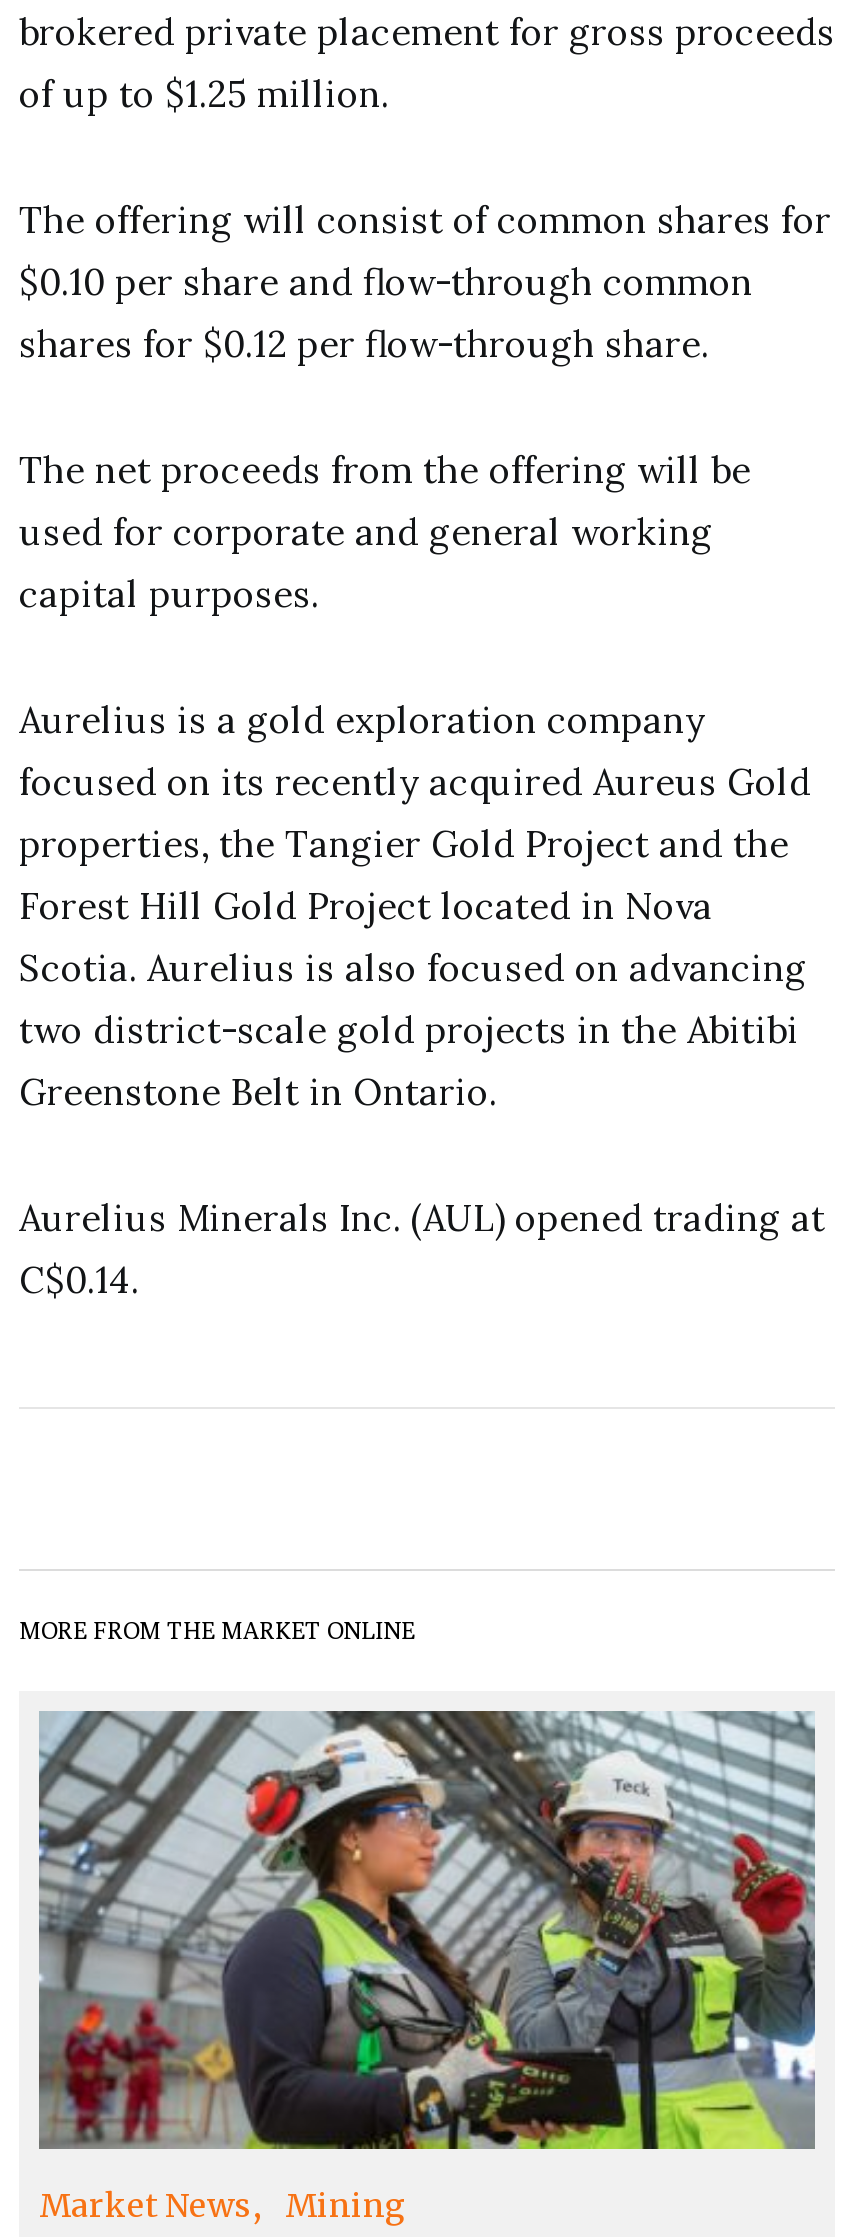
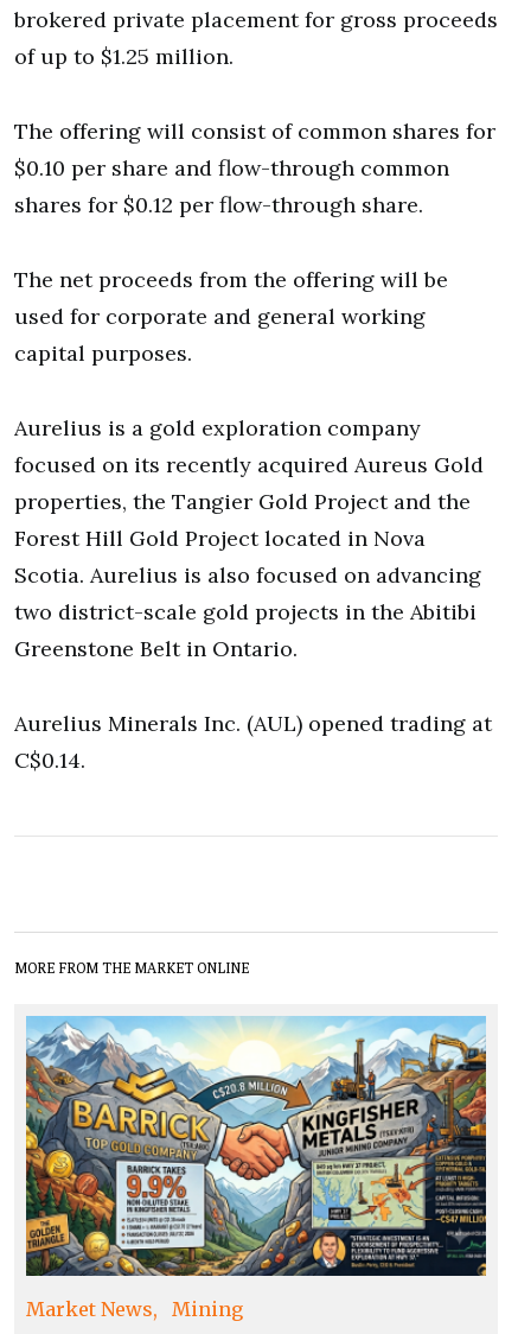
- [image]
+ [image]
